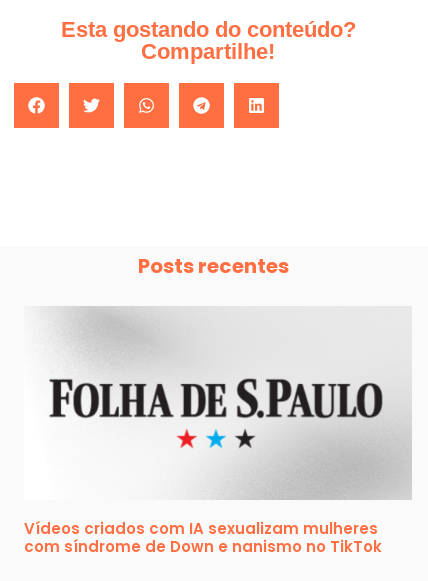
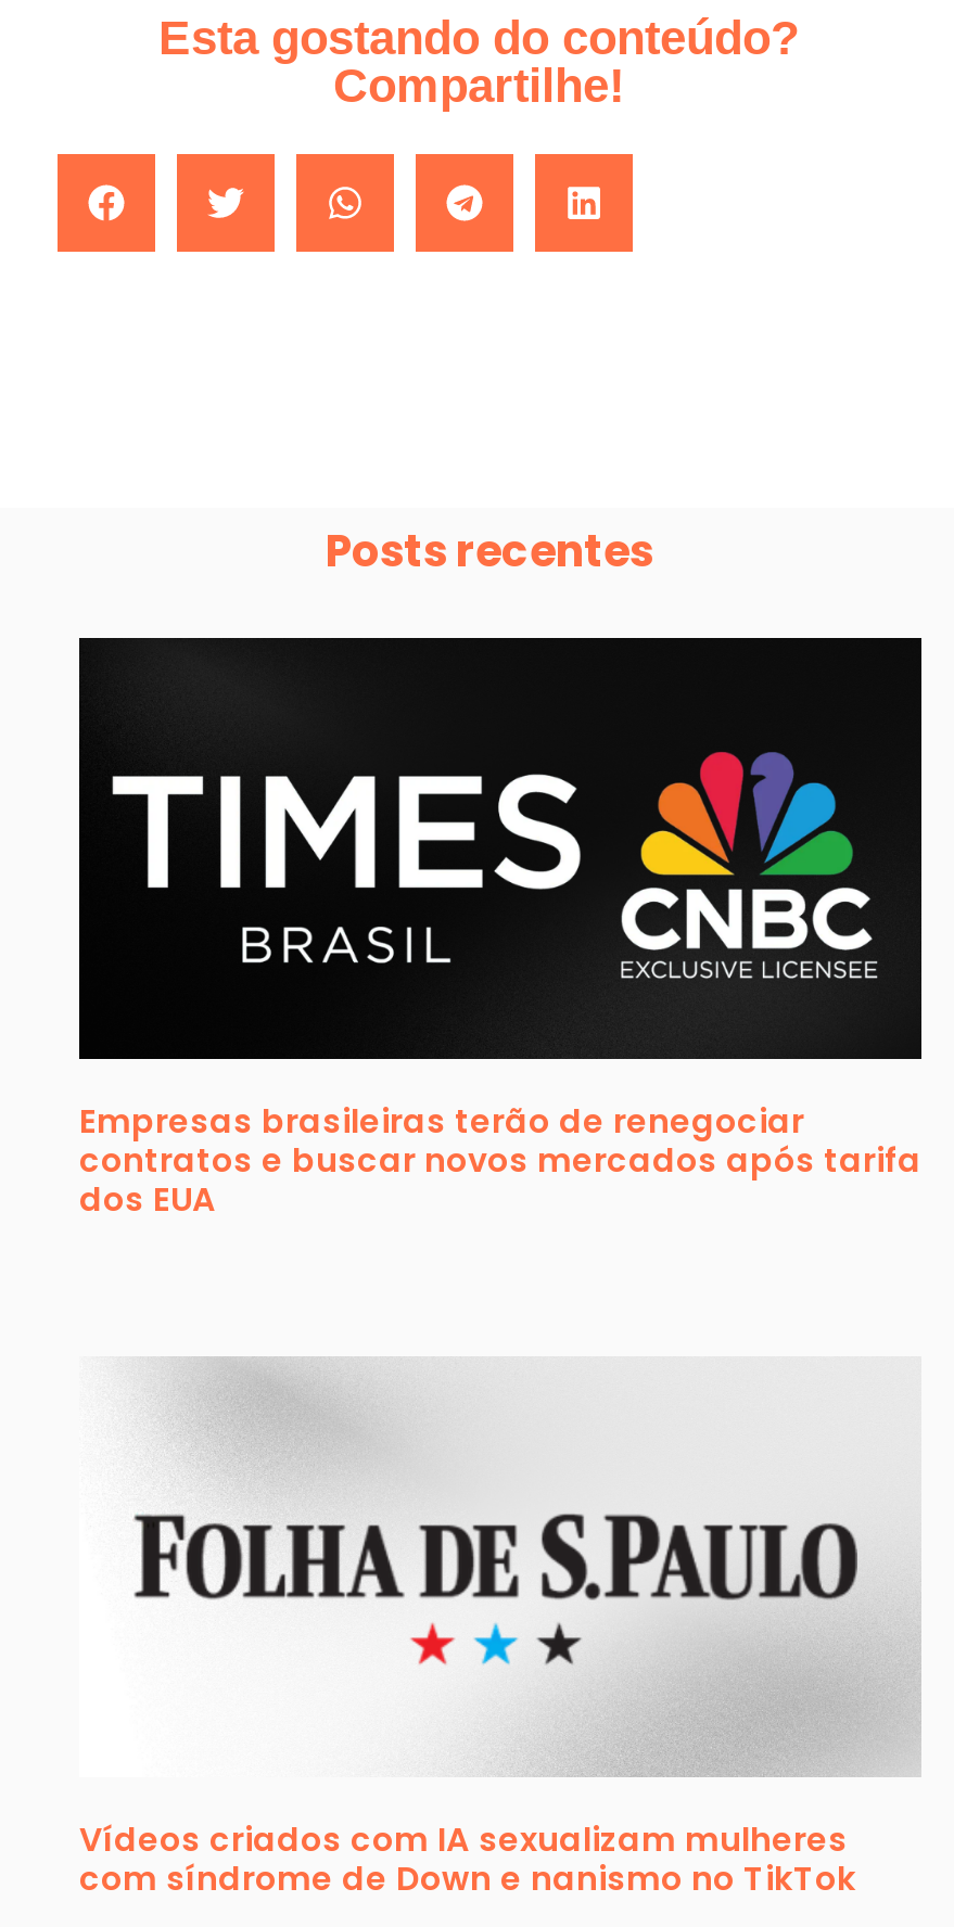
+ [image]
+ Empresas brasileiras terão de renegociar
+ contratos e buscar novos mercados após tarifa
+ dos EUA
